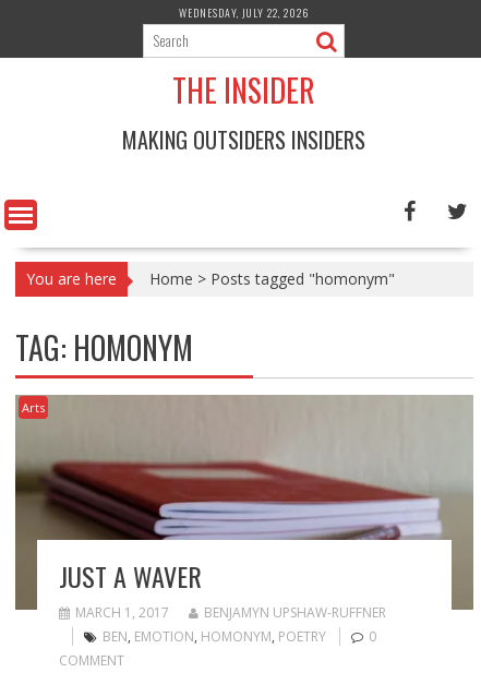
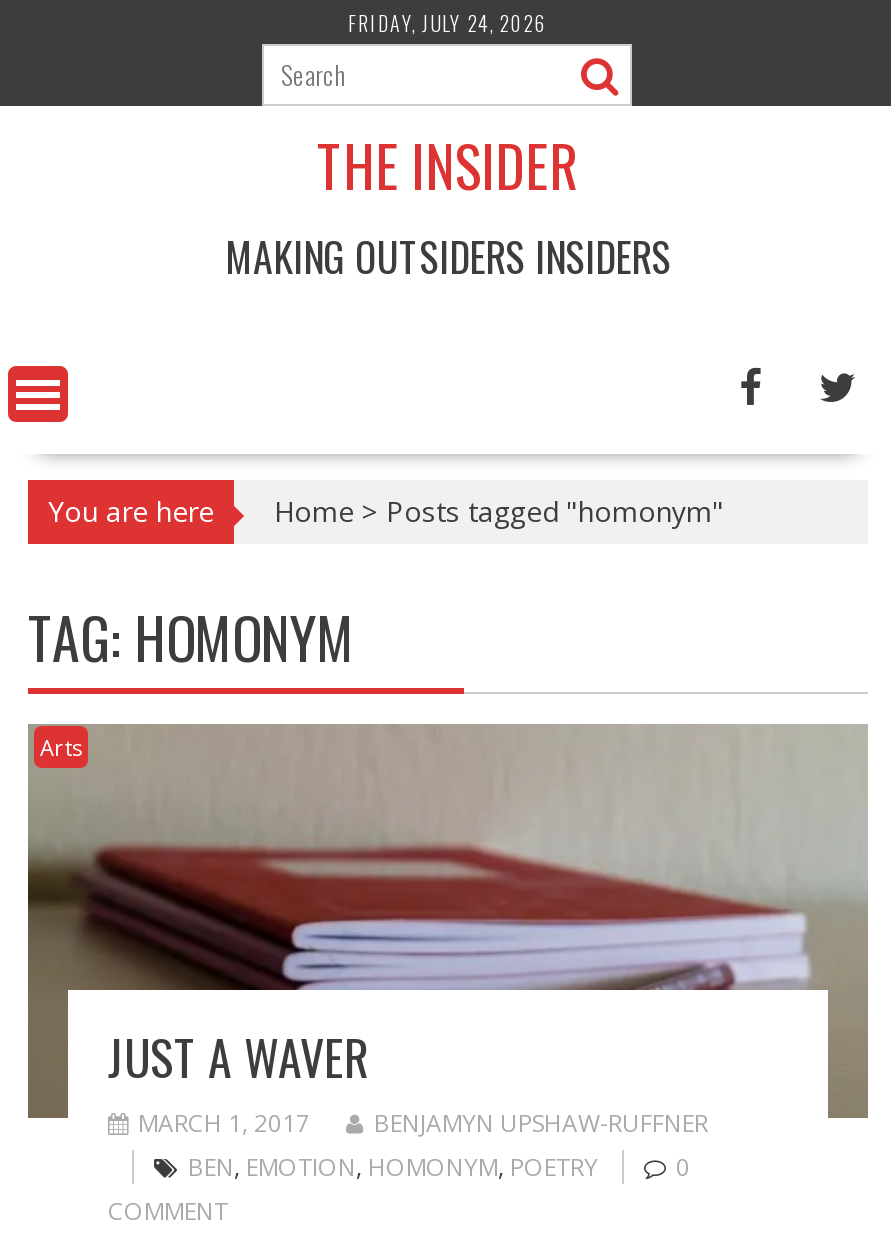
- WEDNESDAY, JULY 22, 2026
+ FRIDAY, JULY 24, 2026
